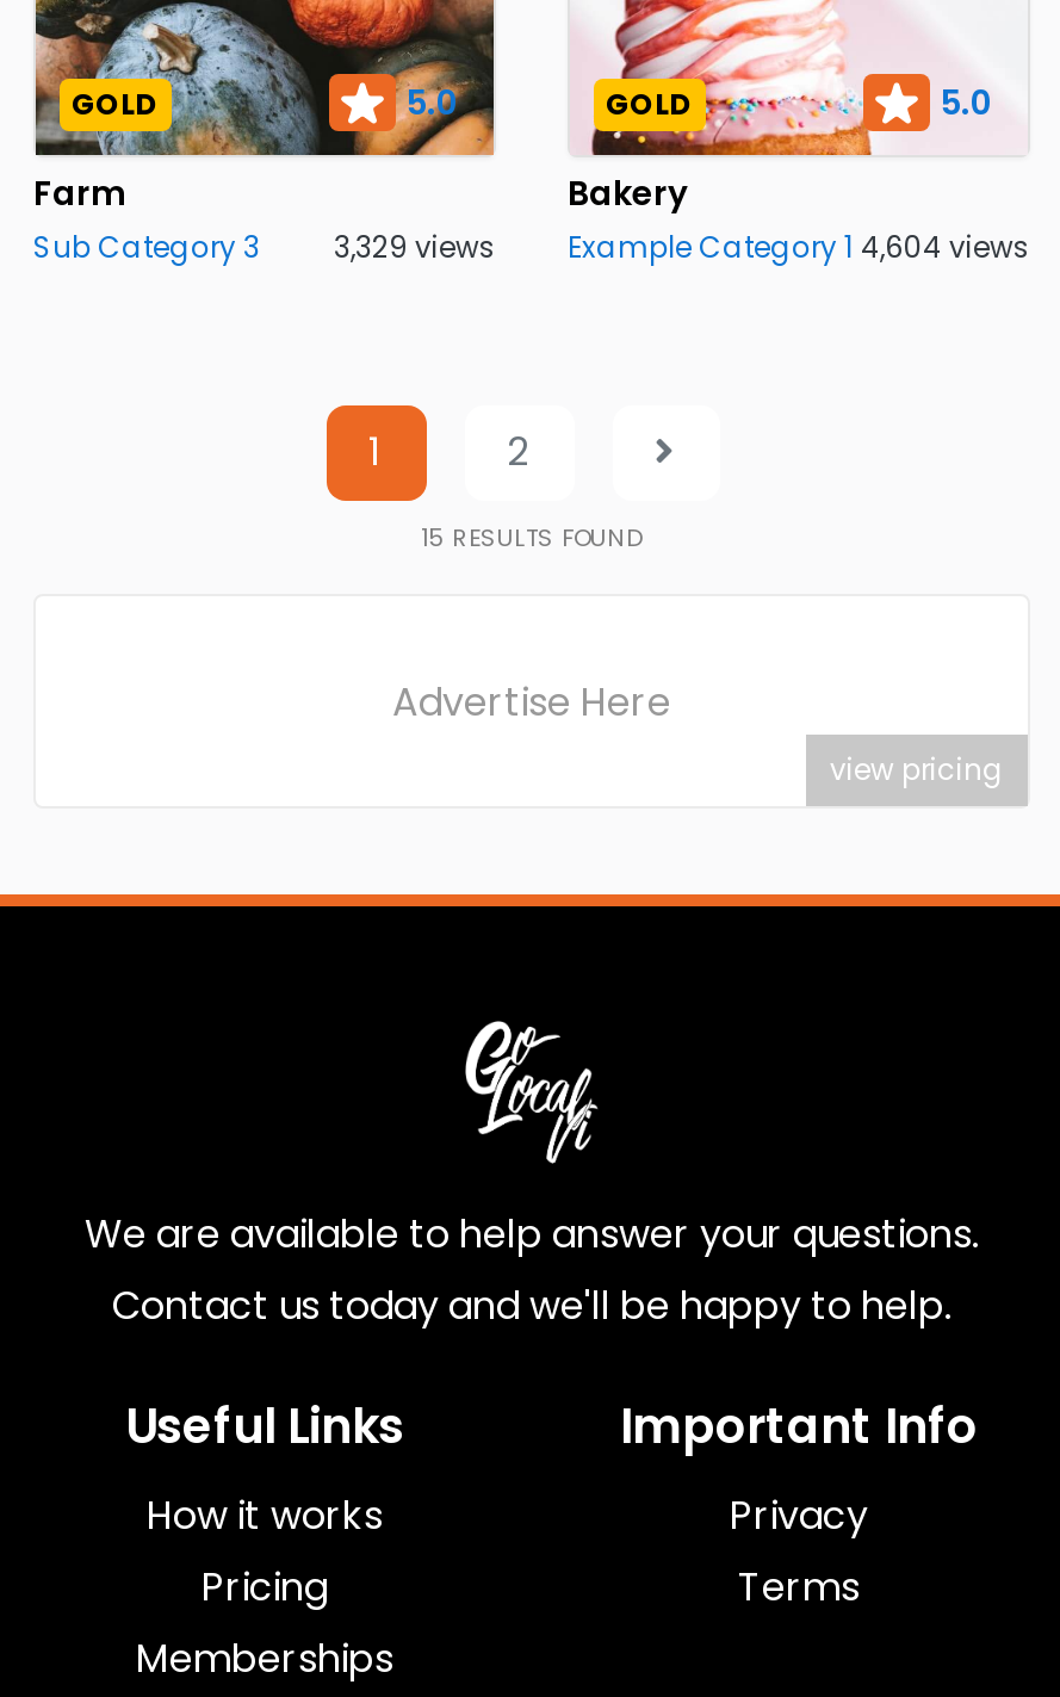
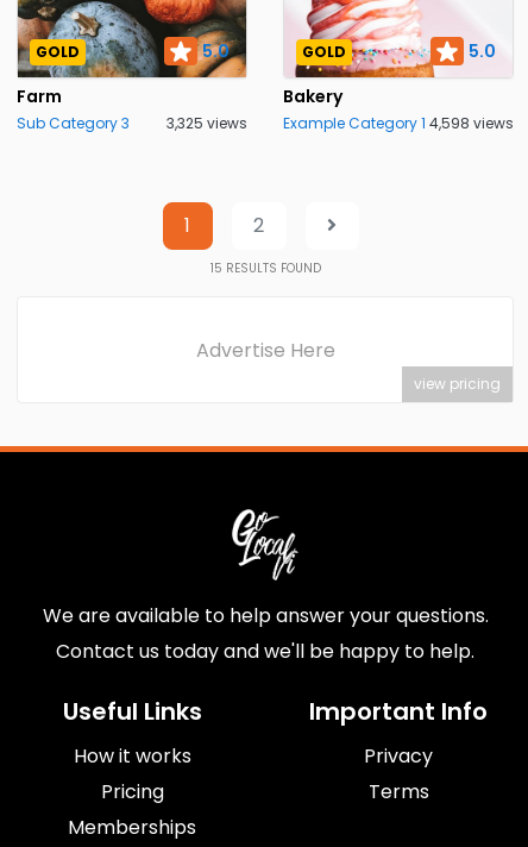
- 3,329 views
+ 3,325 views

- Example Category 1 4,604 views
+ Example Category 1 4,598 views
